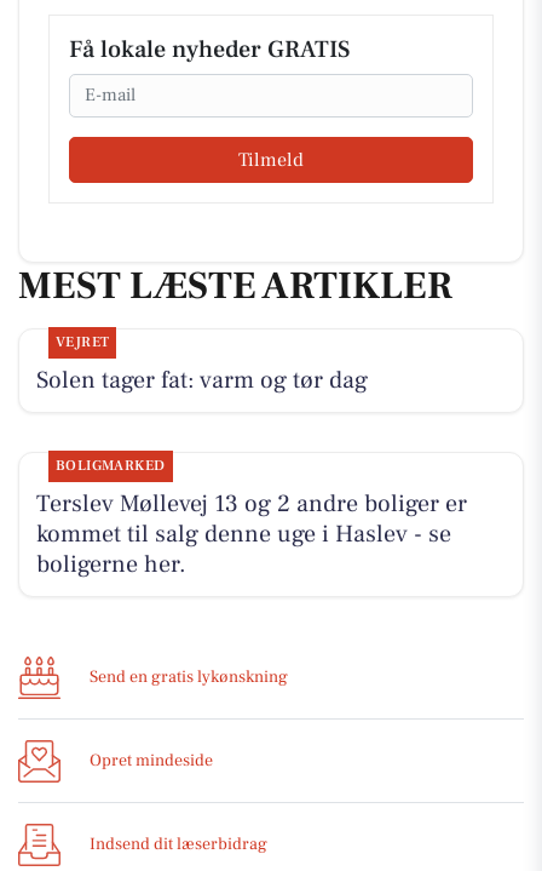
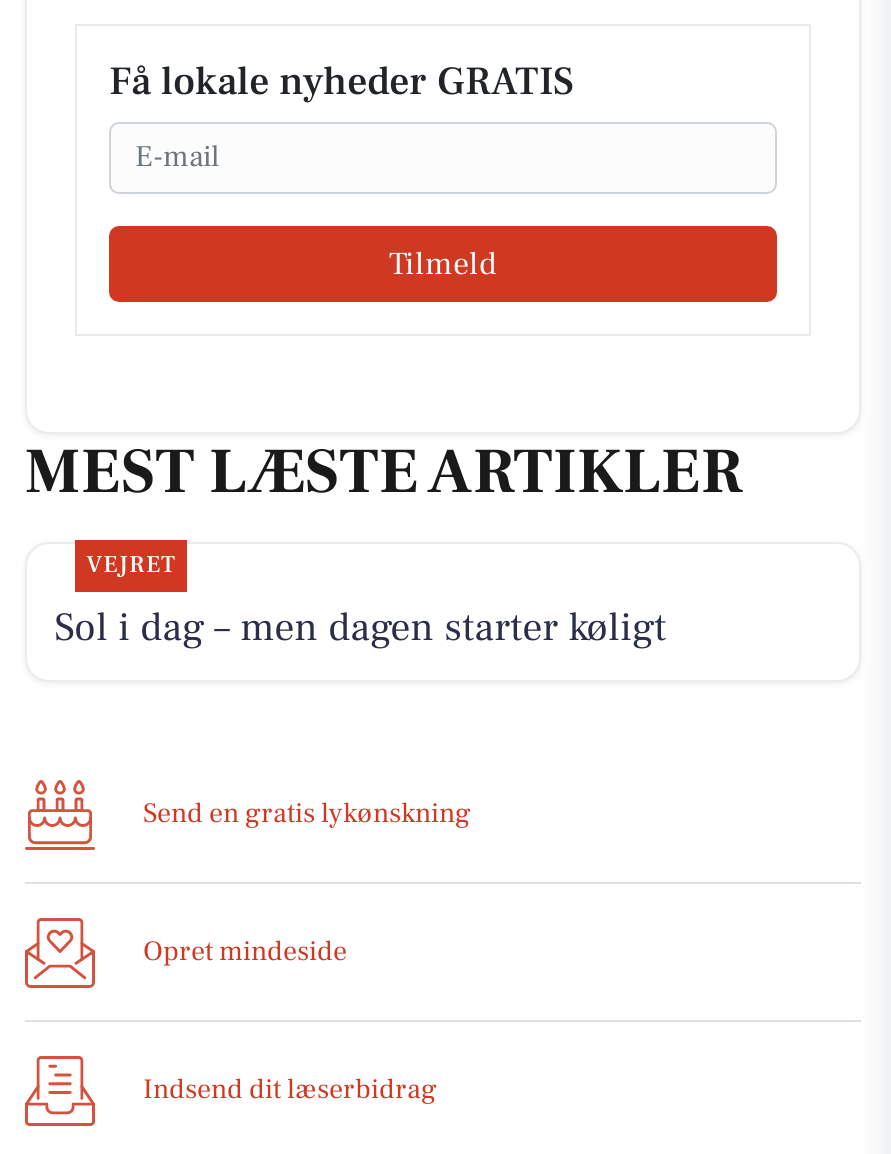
- Solen tager fat: varm og tør dag
- BOLIGMARKED
- Terslev Møllevej 13 og 2 andre boliger er
- kommet til salg denne uge i Haslev - se
- boligerne her.
+ Sol i dag – men dagen starter køligt
